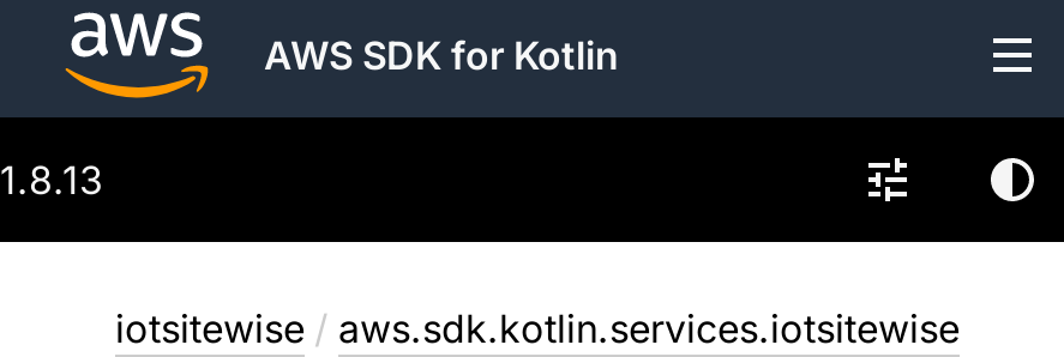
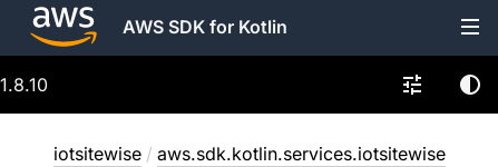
- 1.8.13
+ 1.8.10
